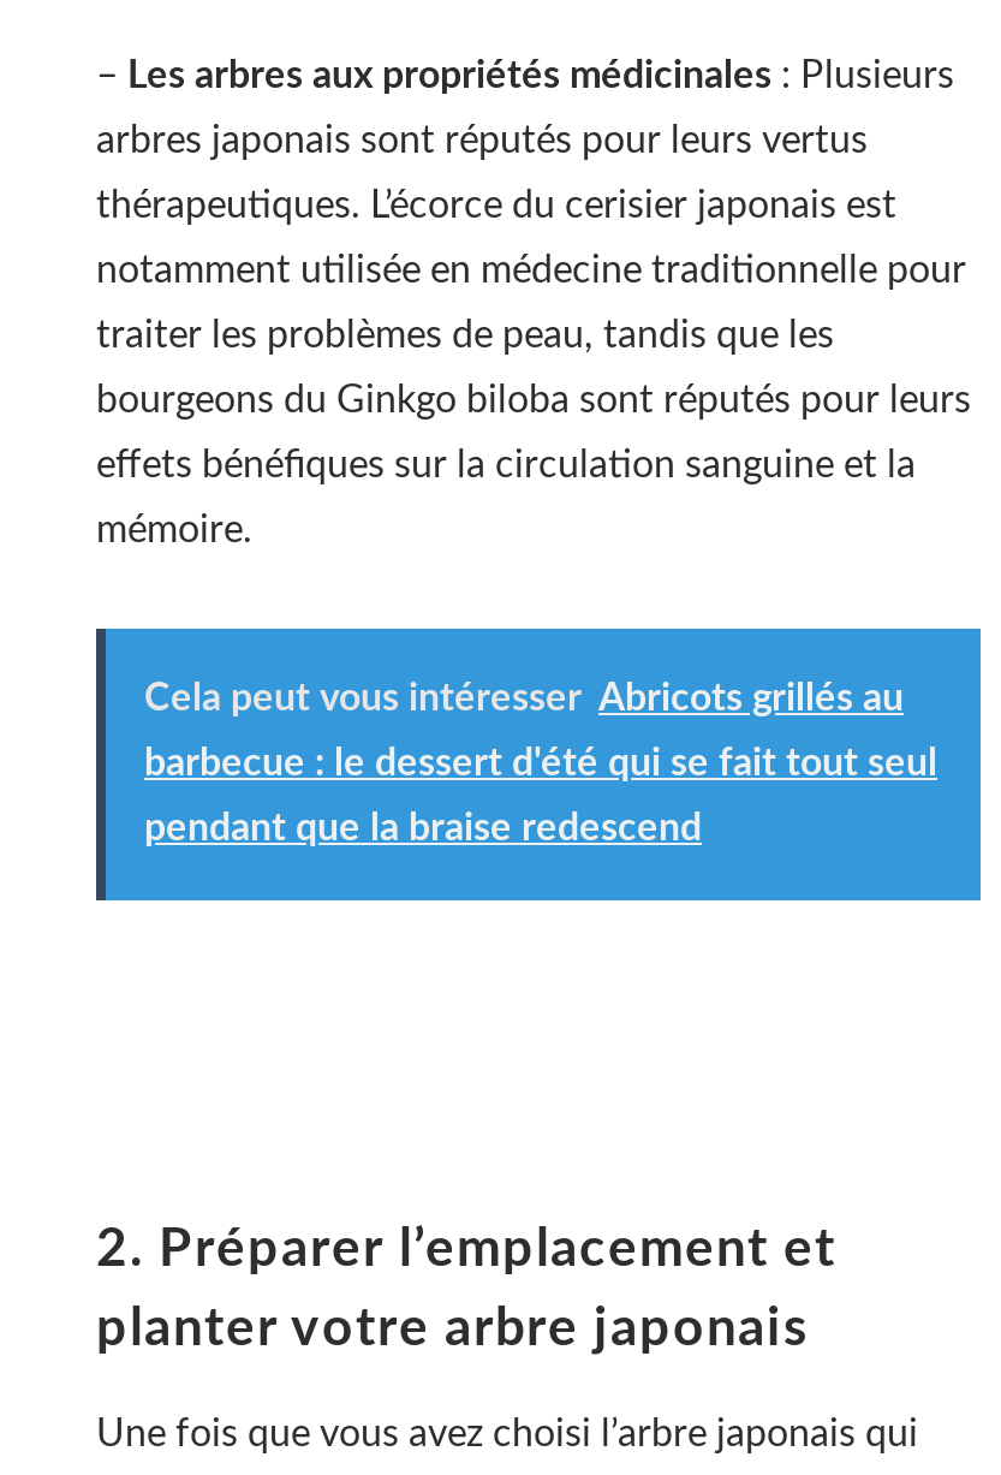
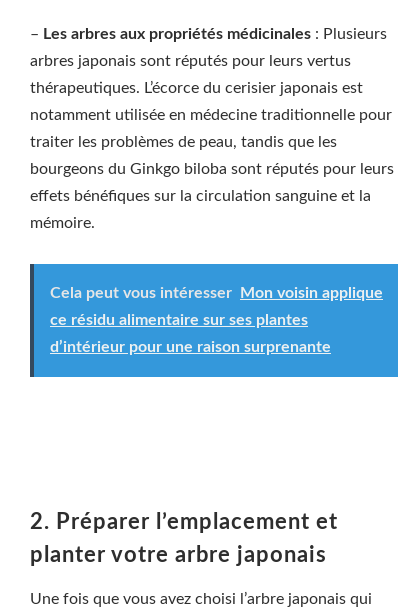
- Cela peut vous intéresser Abricots grillés au
+ Cela peut vous intéresser Mon voisin applique

- barbecue : le dessert d'été qui se fait tout seul
+ ce résidu alimentaire sur ses plantes

- pendant que la braise redescend
+ d’intérieur pour une raison surprenante
